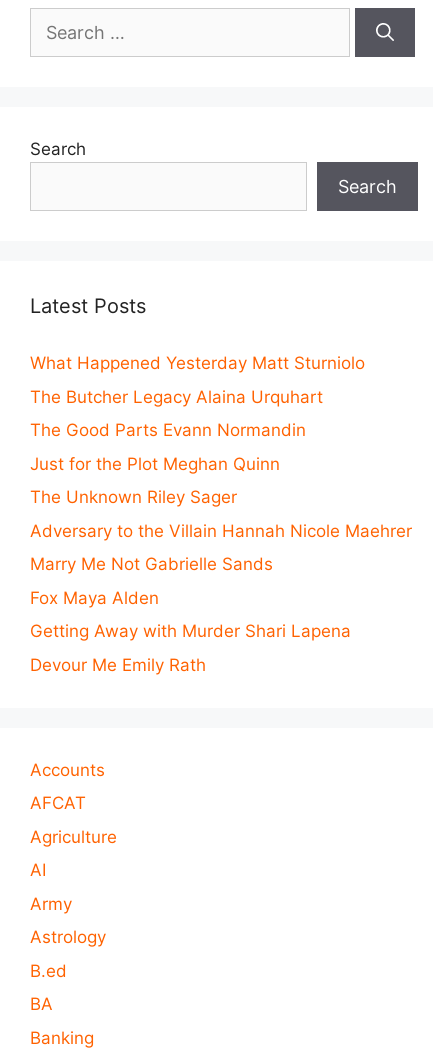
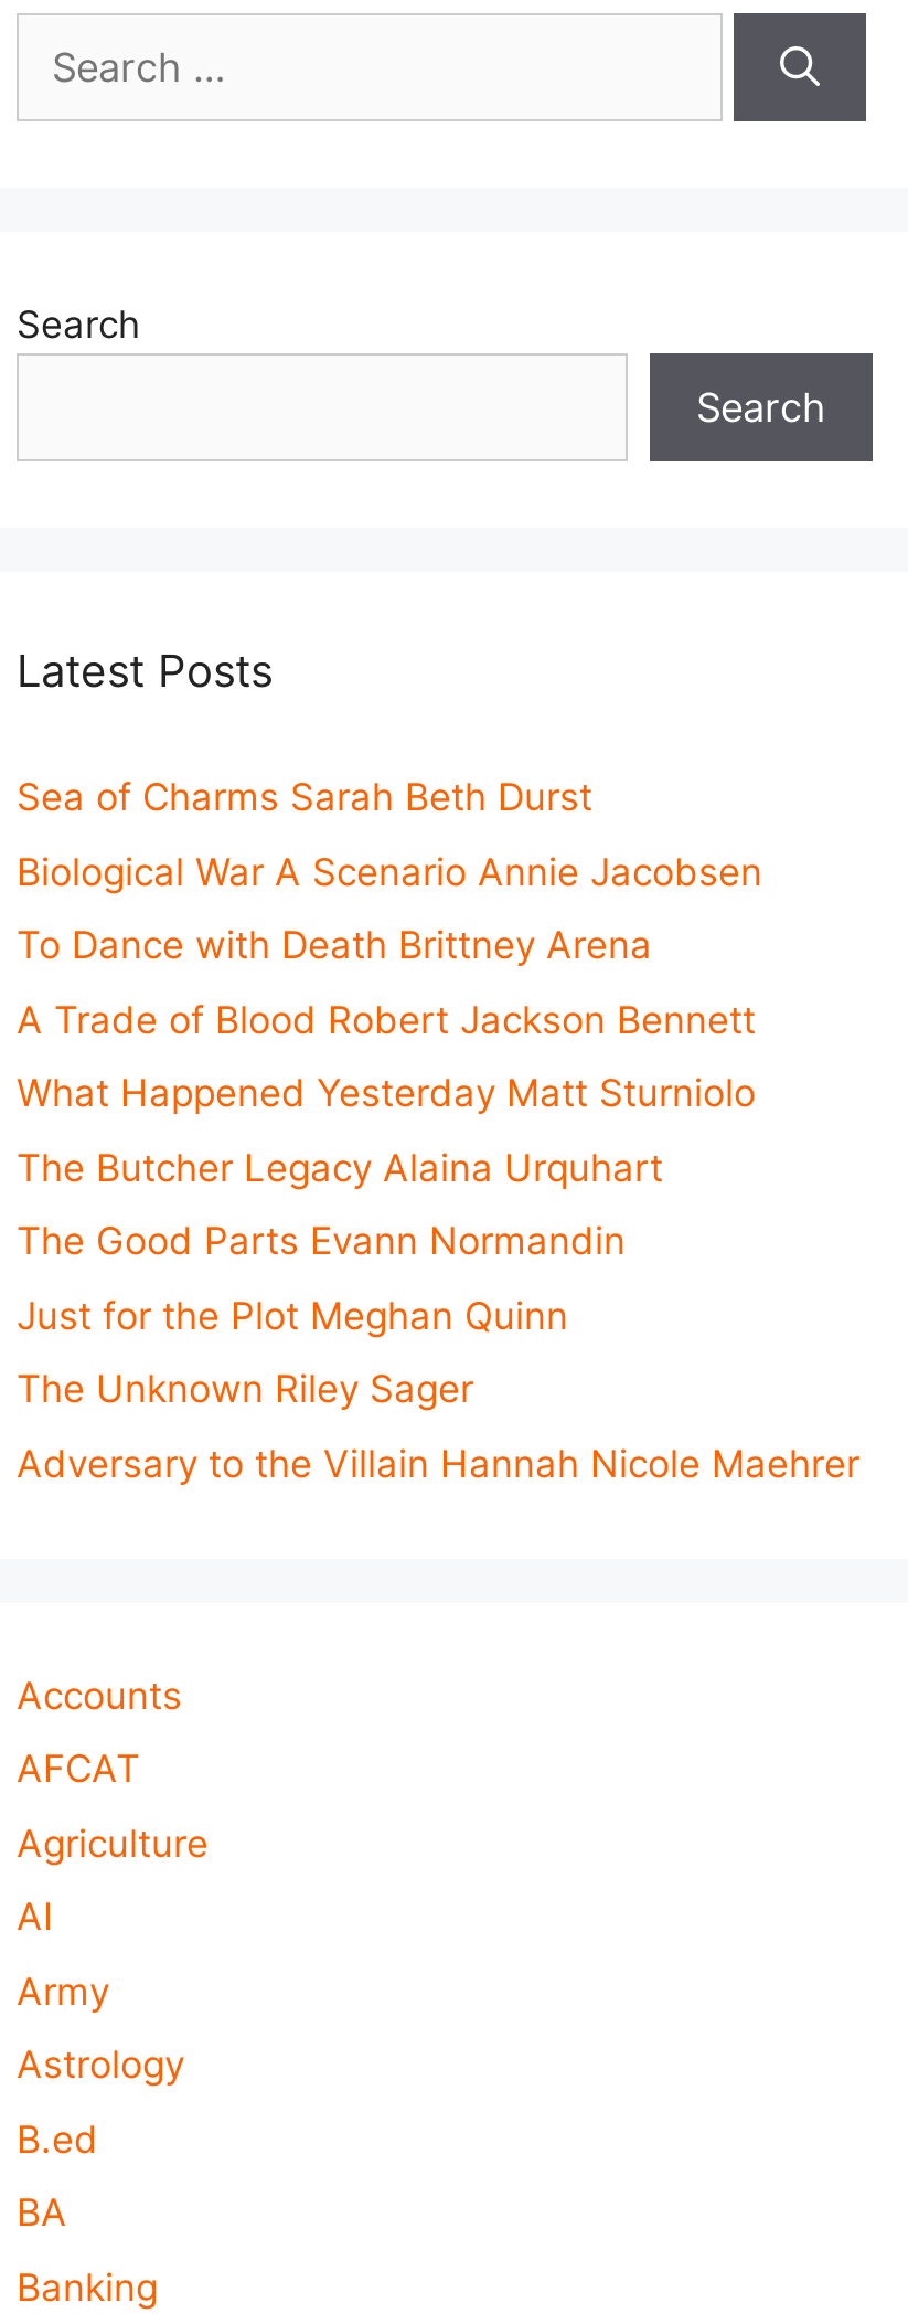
+ Sea of Charms Sarah Beth Durst
+ Biological War A Scenario Annie Jacobsen
+ To Dance with Death Brittney Arena
+ A Trade of Blood Robert Jackson Bennett

moved down: What Happened Yesterday Matt Sturniolo | The Butcher Legacy Alaina Urquhart | The Good Parts Evann Normandin | Just for the Plot Meghan Quinn | The Unknown Riley Sager | Adversary to the Villain Hannah Nicole Maehrer

- Marry Me Not Gabrielle Sands
- Fox Maya Alden
- Getting Away with Murder Shari Lapena
- Devour Me Emily Rath
